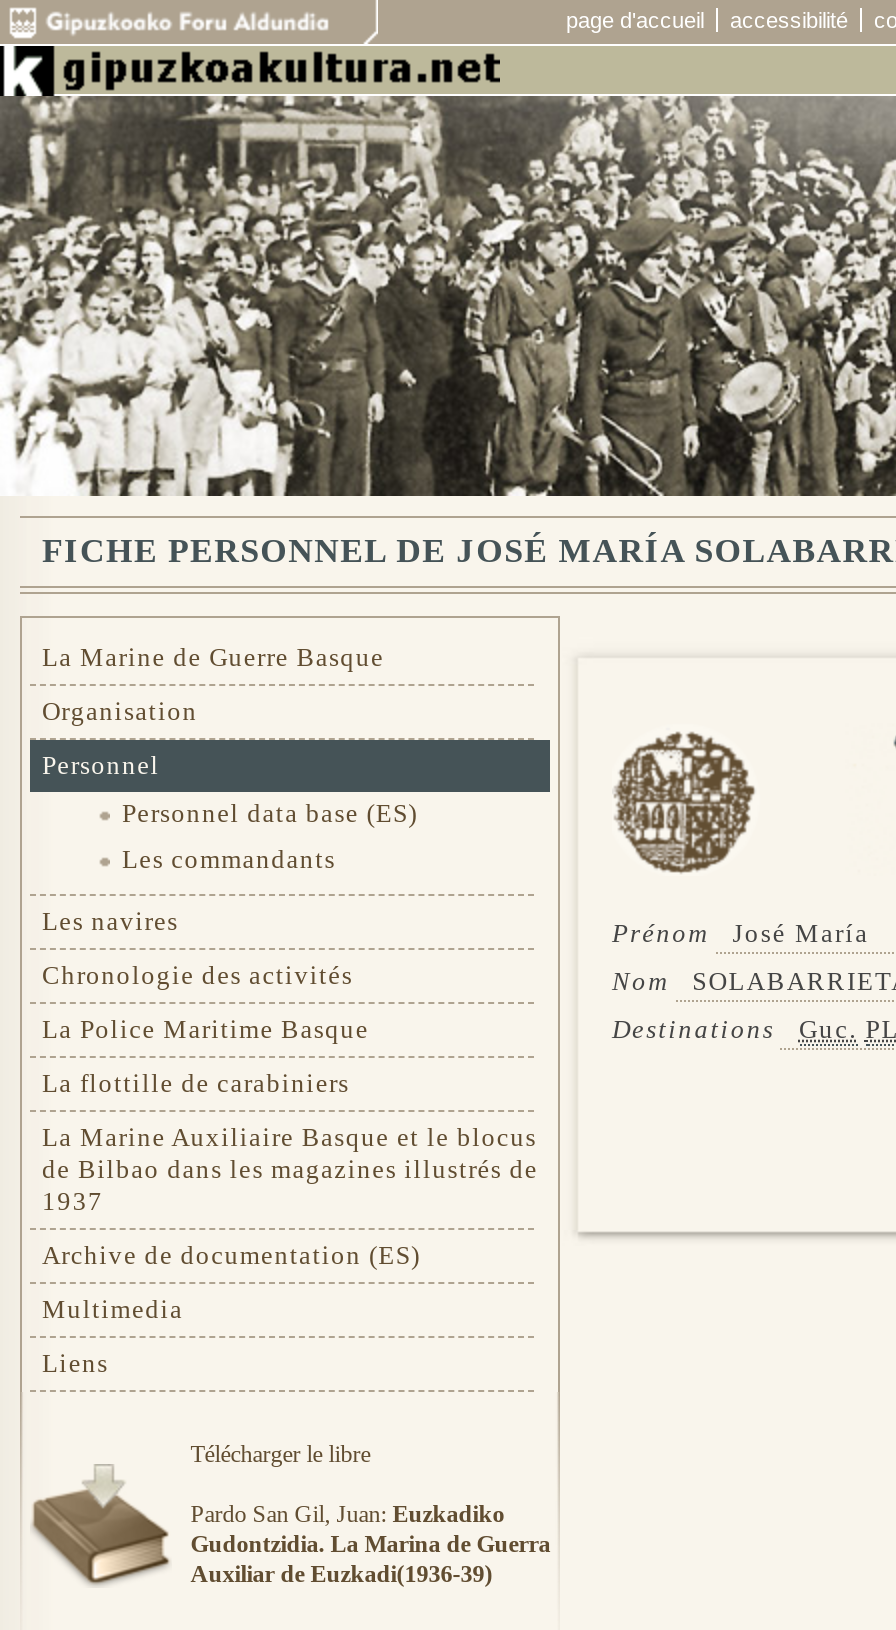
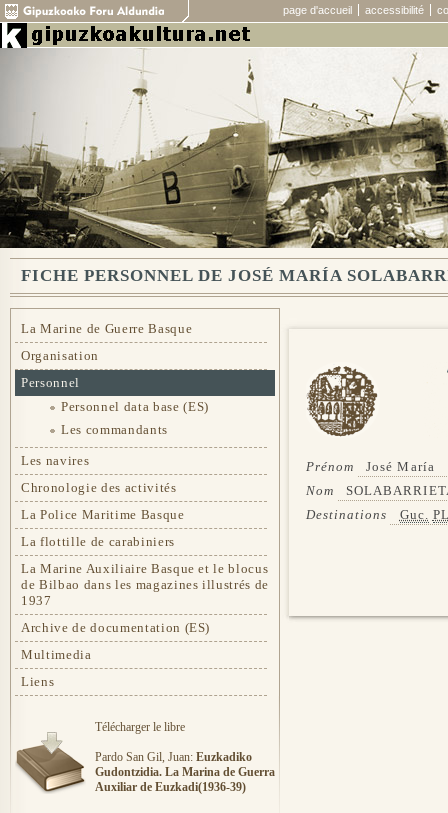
- [image]
+ [image]
